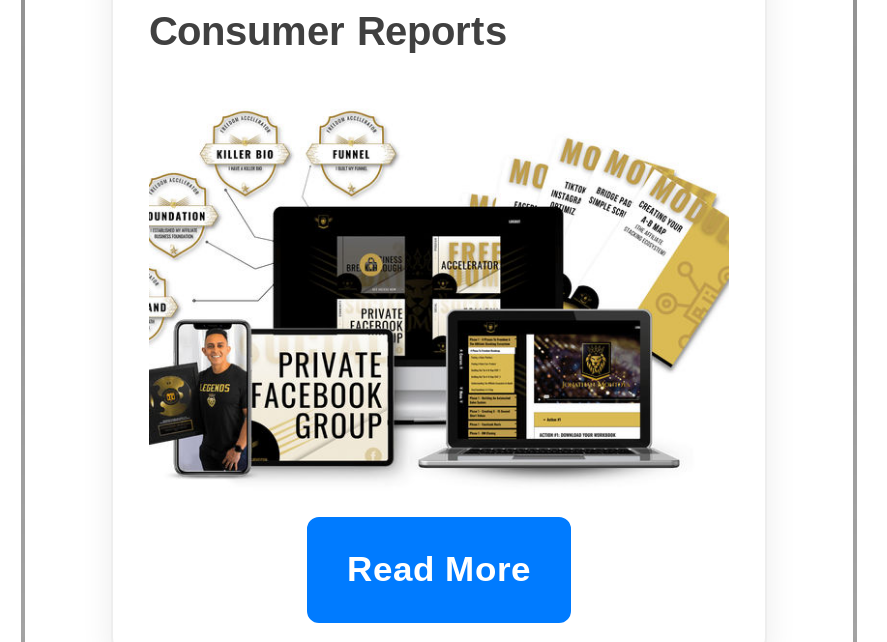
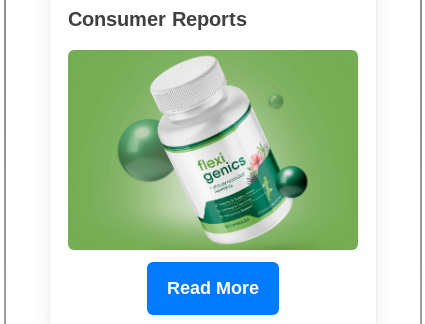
- [image]
+ [image]
